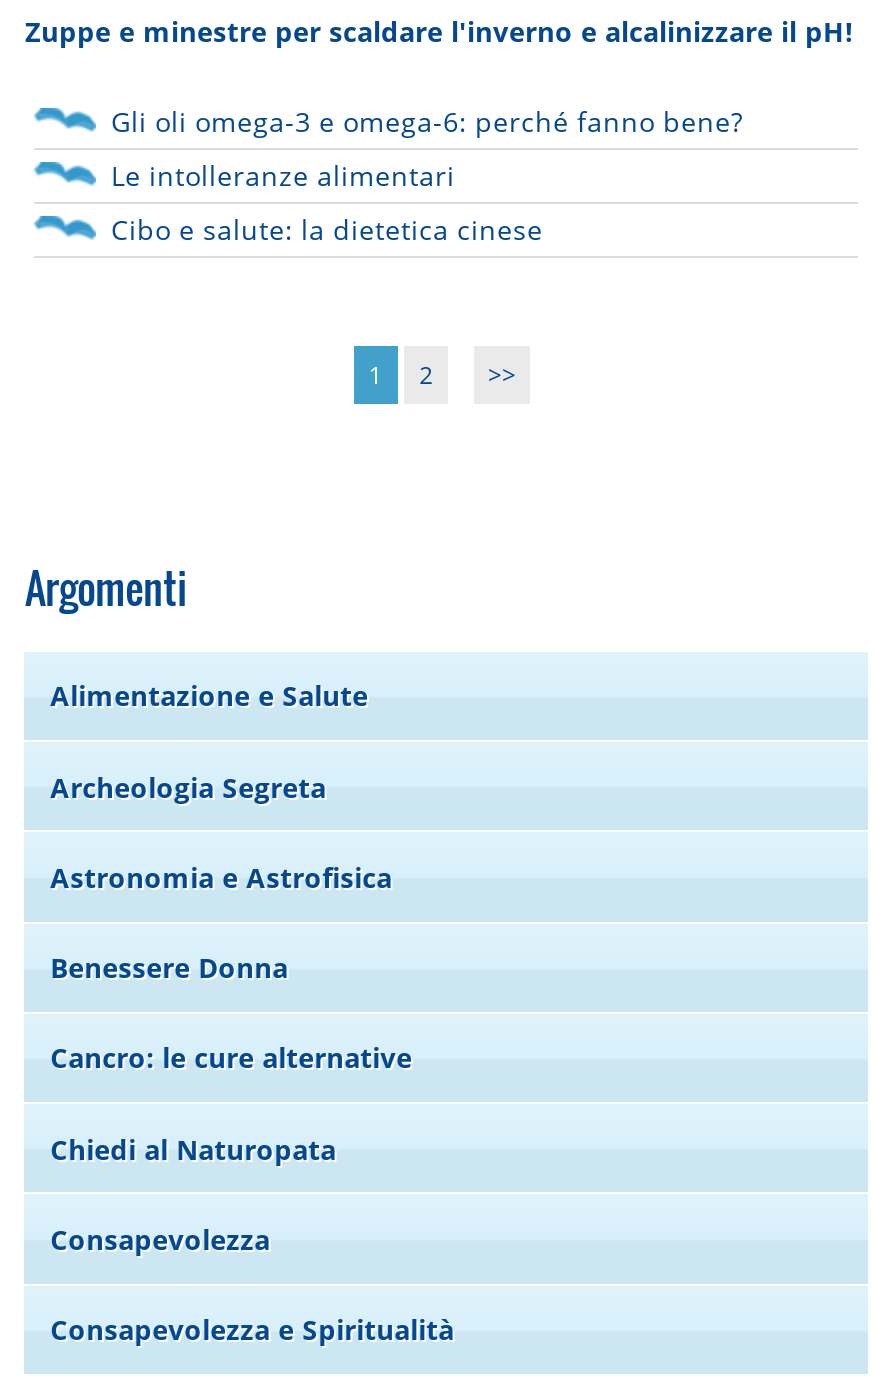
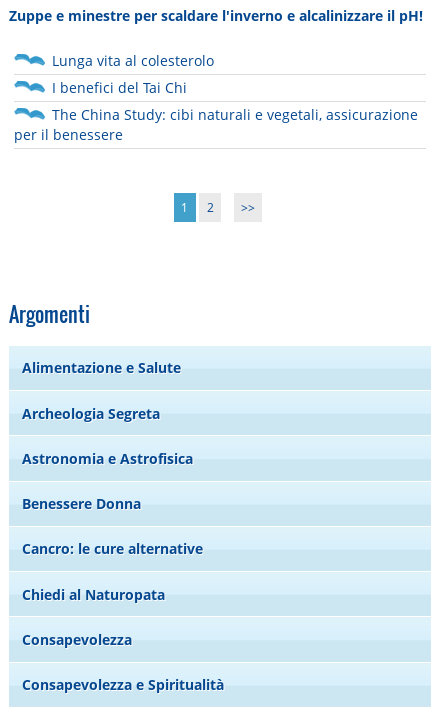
- Gli oli omega-3 e omega-6: perché fanno bene?
- Le intolleranze alimentari
- Cibo e salute: la dietetica cinese
+ Lunga vita al colesterolo
+ I benefici del Tai Chi
+ The China Study: cibi naturali e vegetali, assicurazione
+ per il benessere
